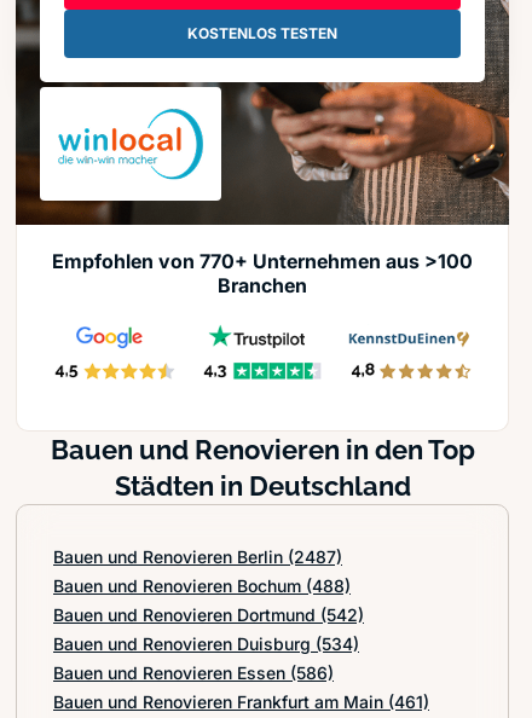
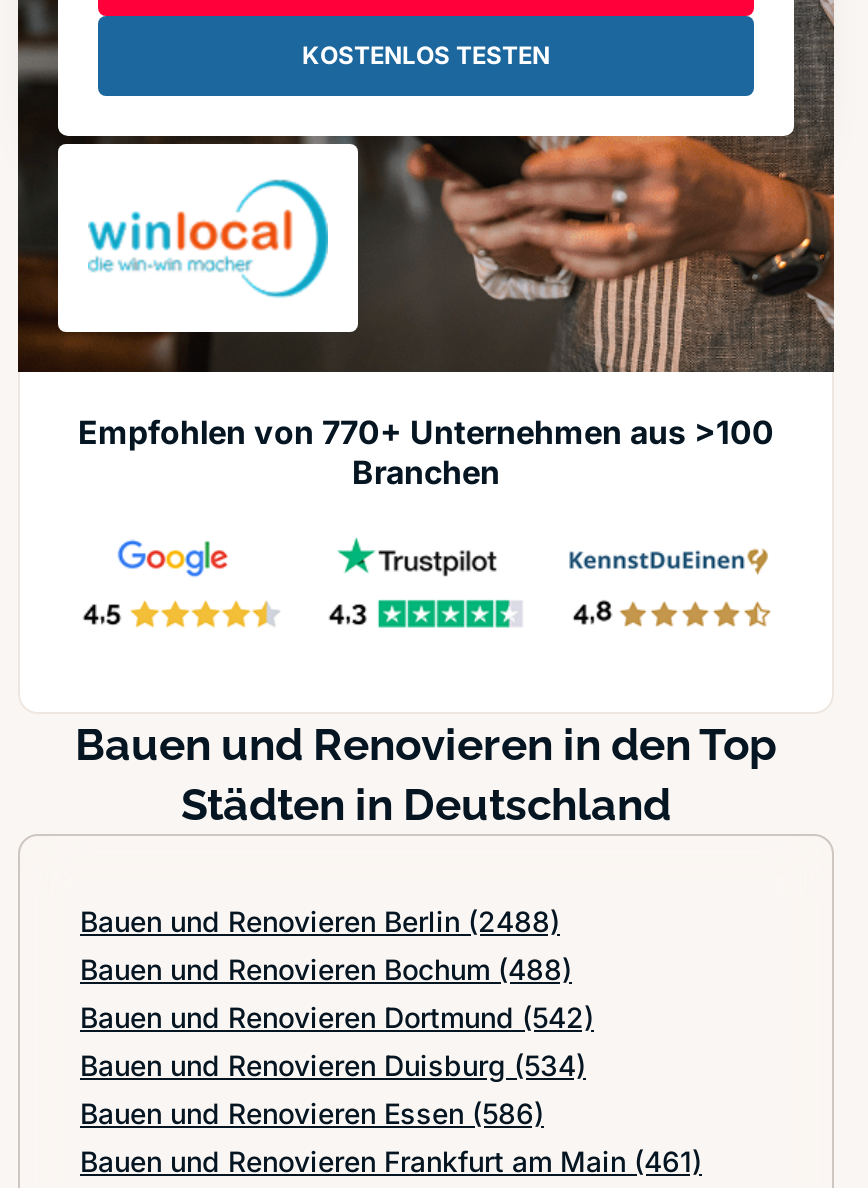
- Bauen und Renovieren Berlin (2487)
+ Bauen und Renovieren Berlin (2488)
